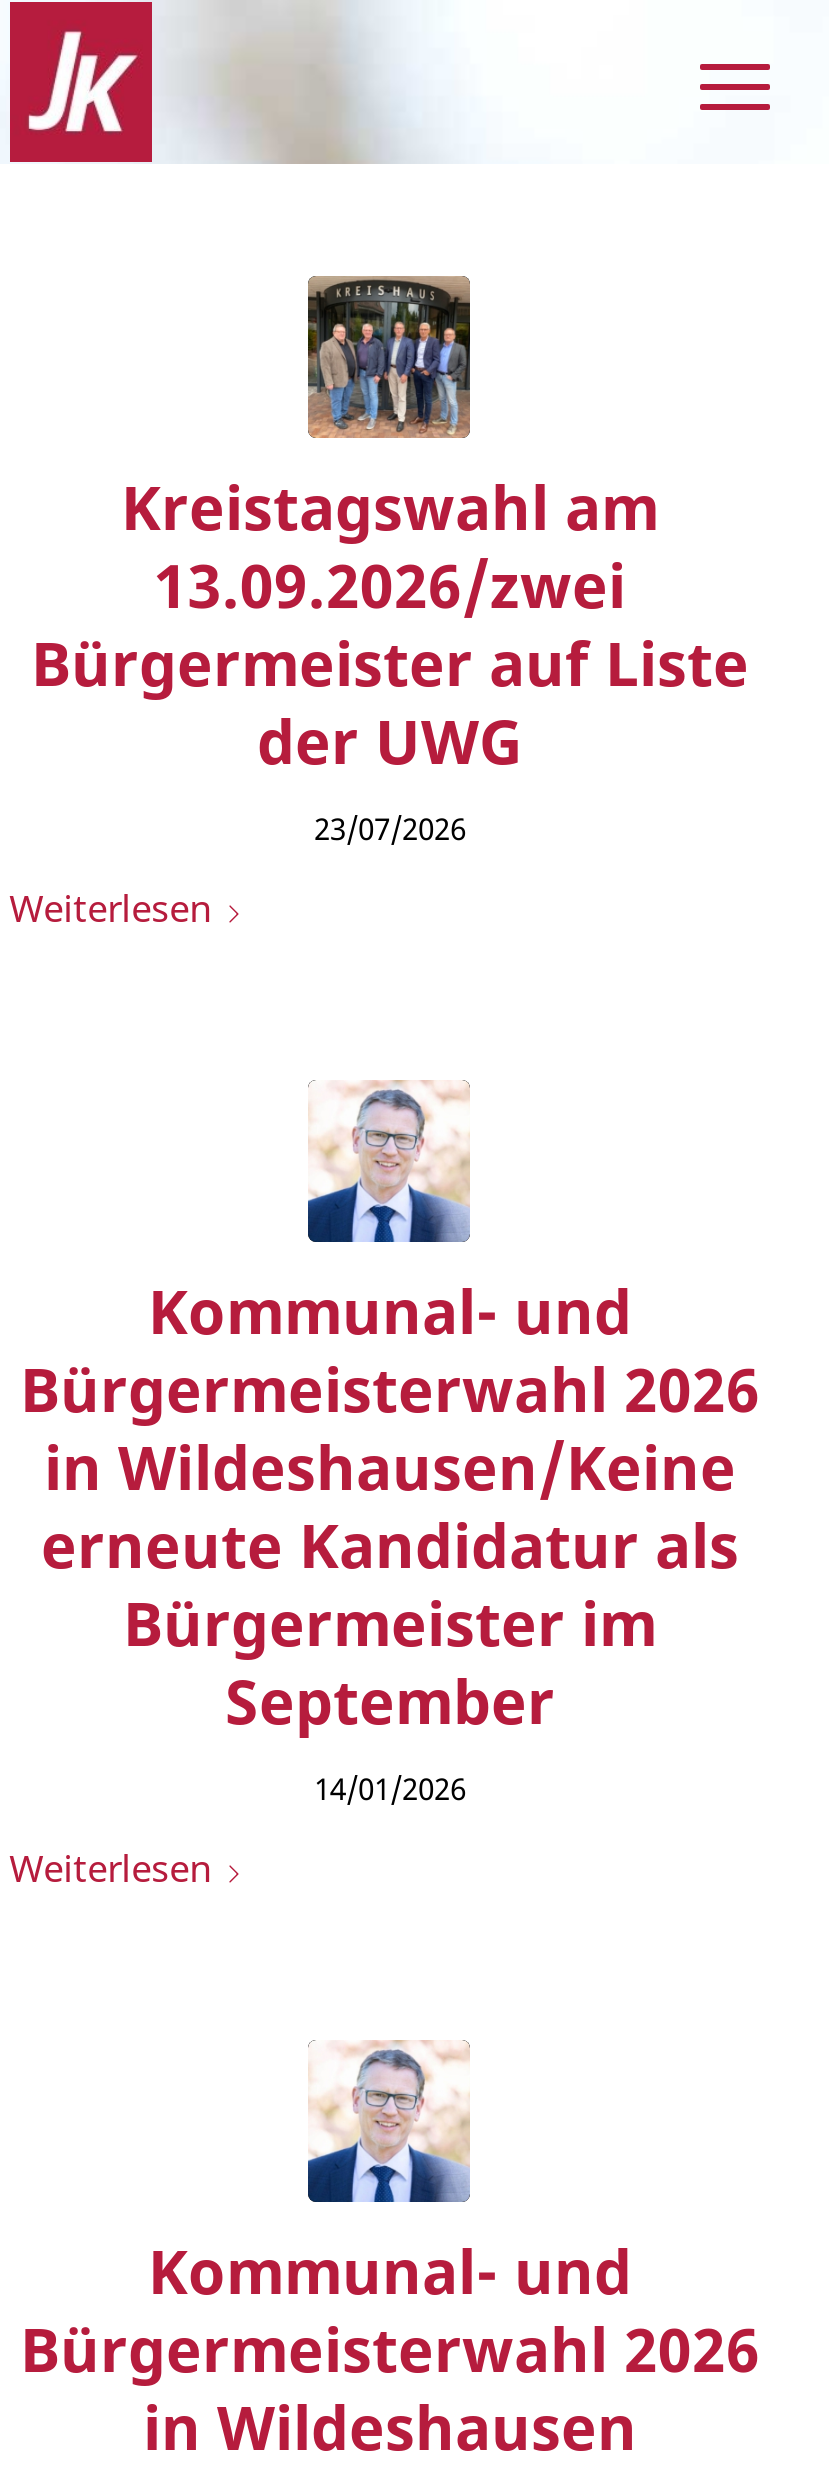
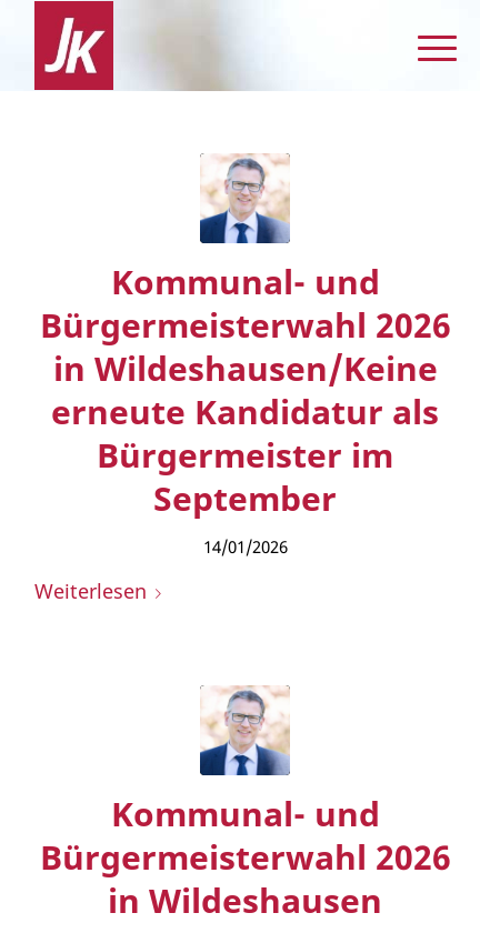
- [image]
- Kreistagswahl am
- 13.09.2026/zwei
- Bürgermeister auf Liste
- der UWG
- 23/07/2026
- Weiterlesen
